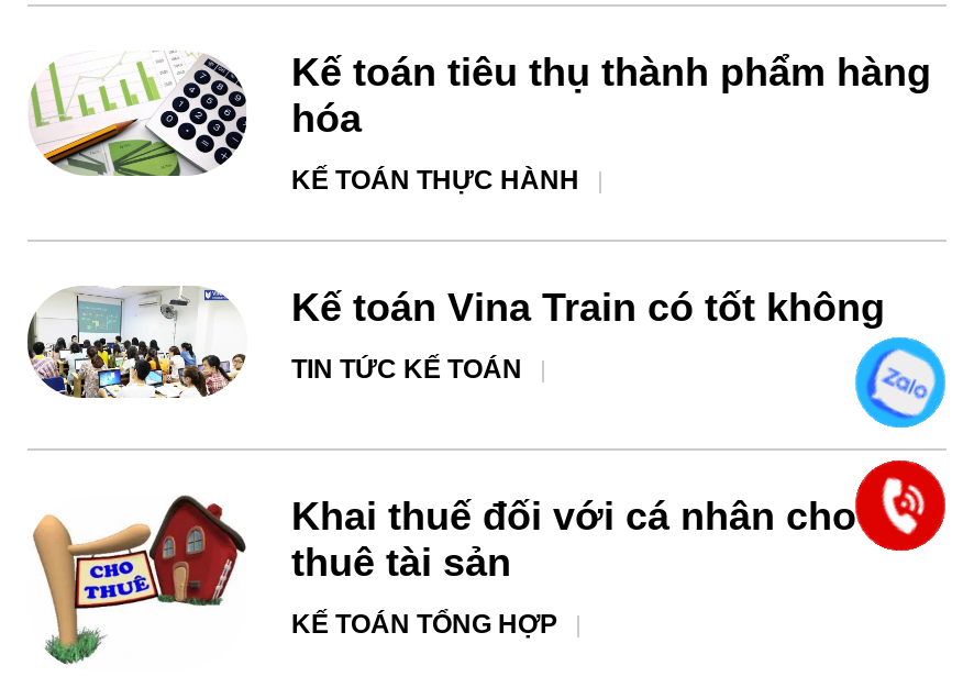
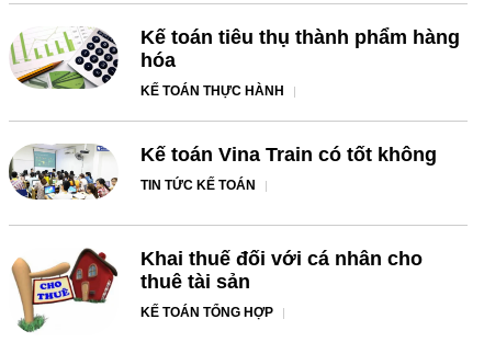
- [image]

- [image]
